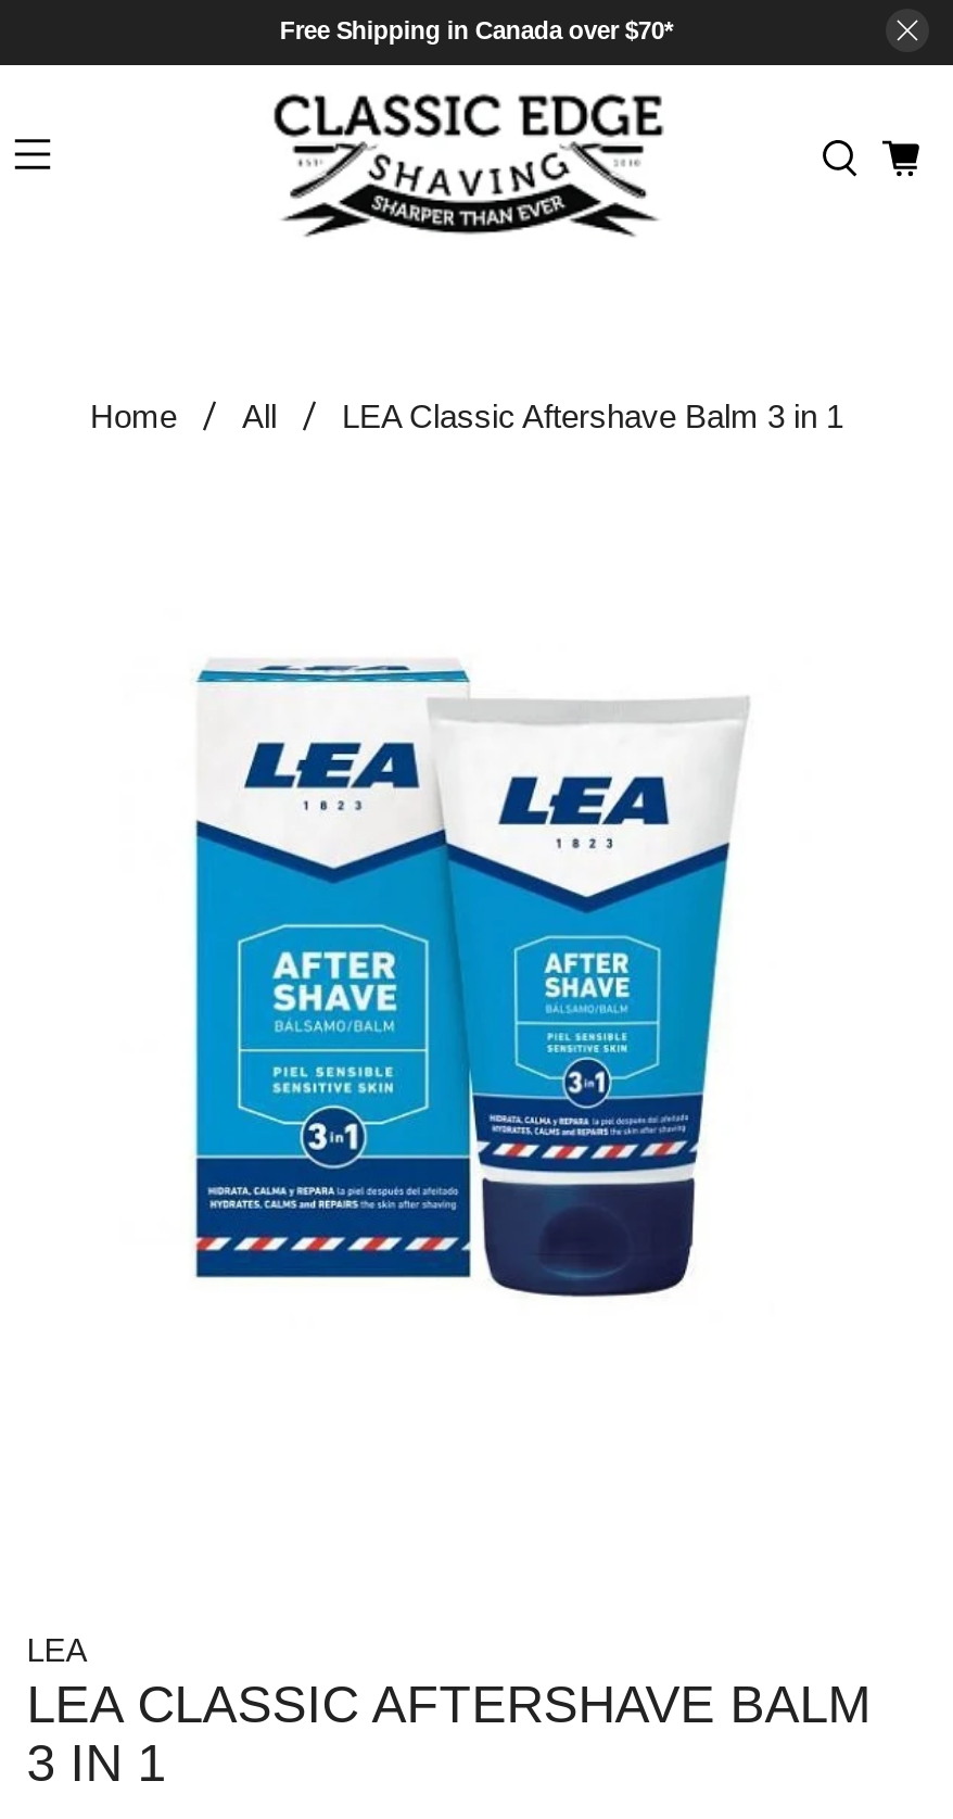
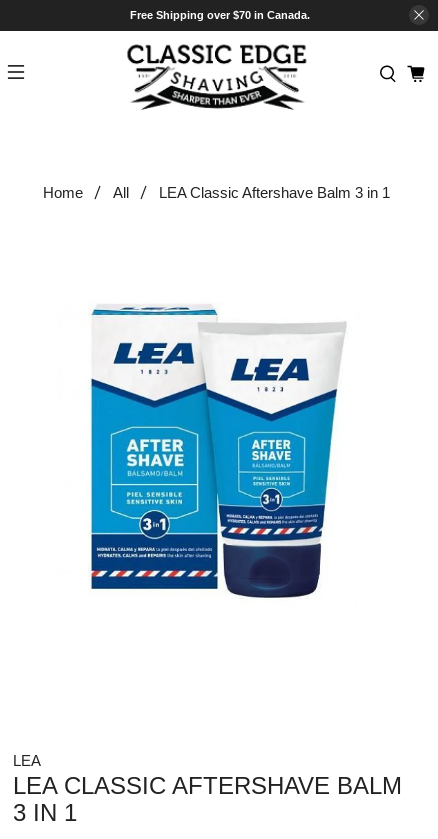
- Free Shipping in Canada over $70*
+ Free Shipping over $70 in Canada.
